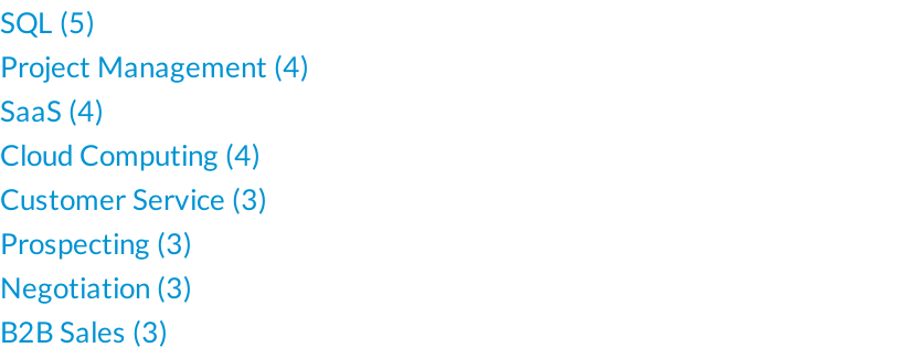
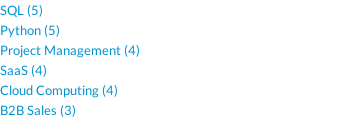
+ Python (5)

moved down: Project Management (4) | SaaS (4) | Cloud Computing (4)

- Customer Service (3)
- Prospecting (3)
- Negotiation (3)
